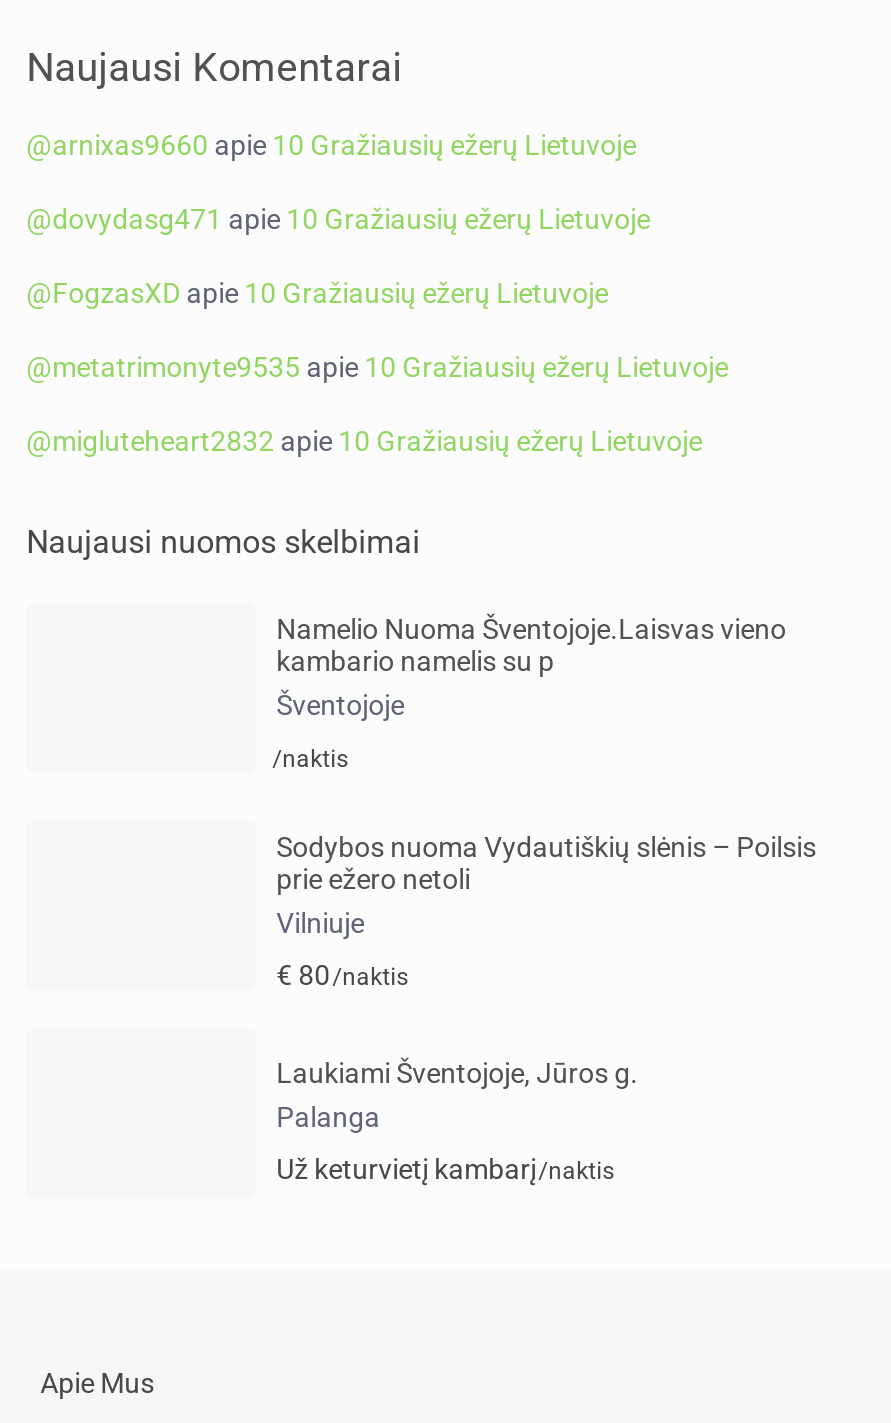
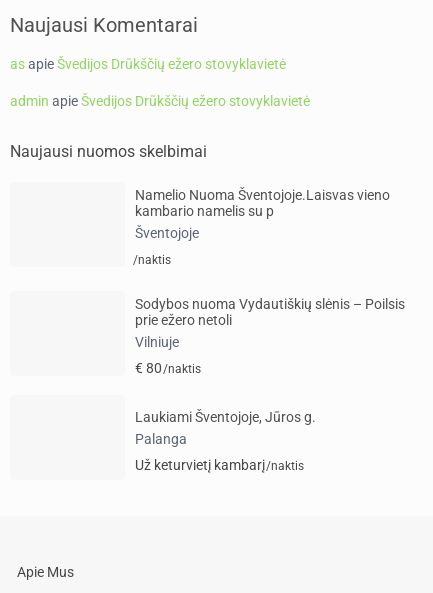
- @arnixas9660 apie 10 Gražiausių ežerų Lietuvoje
- @dovydasg471 apie 10 Gražiausių ežerų Lietuvoje
- @FogzasXD apie 10 Gražiausių ežerų Lietuvoje
- @metatrimonyte9535 apie 10 Gražiausių ežerų Lietuvoje
- @migluteheart2832 apie 10 Gražiausių ežerų Lietuvoje
+ as apie Švedijos Drūkščių ežero stovyklavietė
+ admin apie Švedijos Drūkščių ežero stovyklavietė
